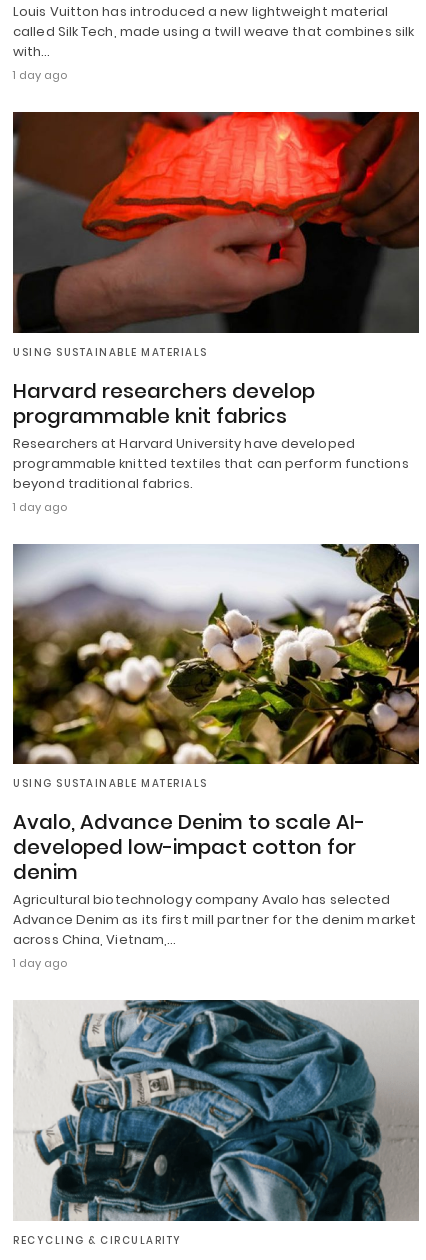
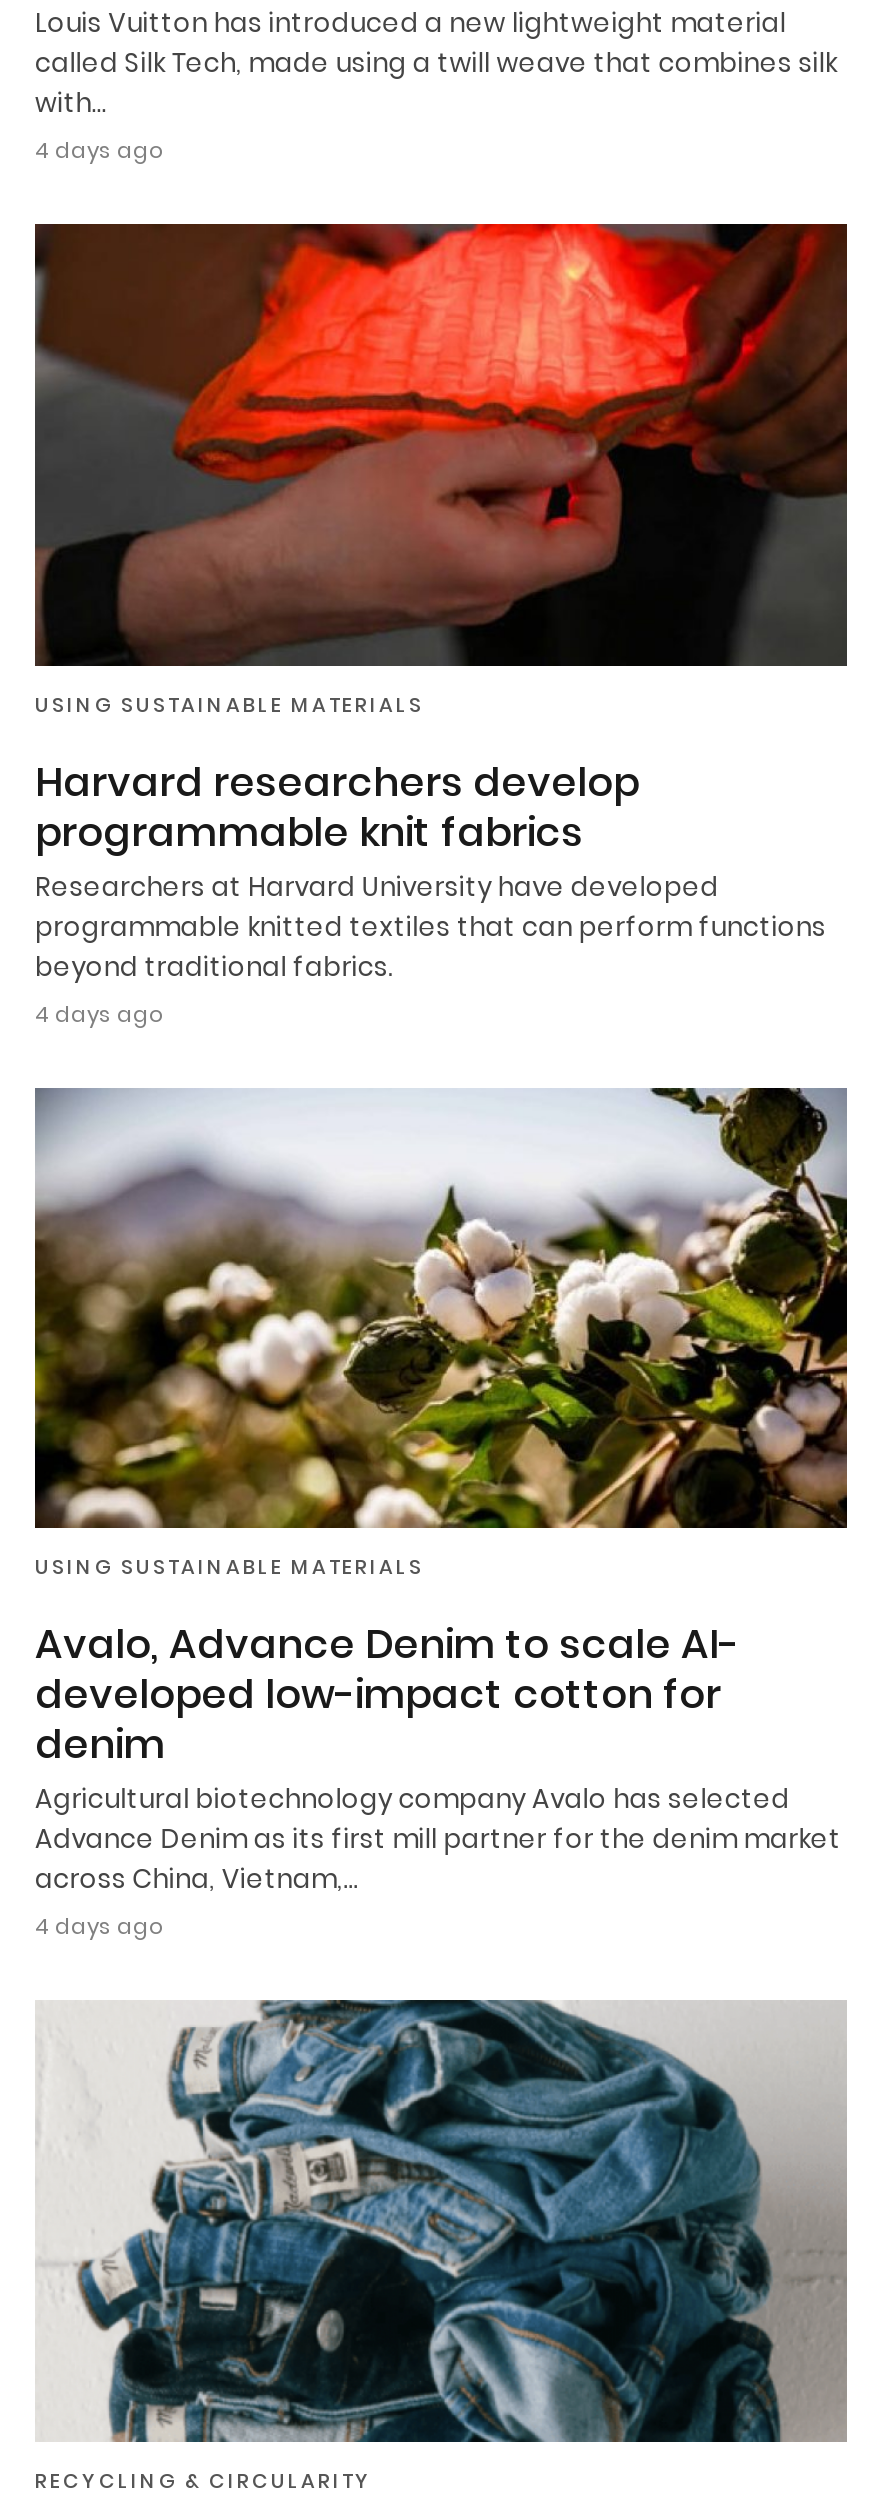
- 1 day ago
+ 4 days ago

- 1 day ago
+ 4 days ago

- 1 day ago
+ 4 days ago
